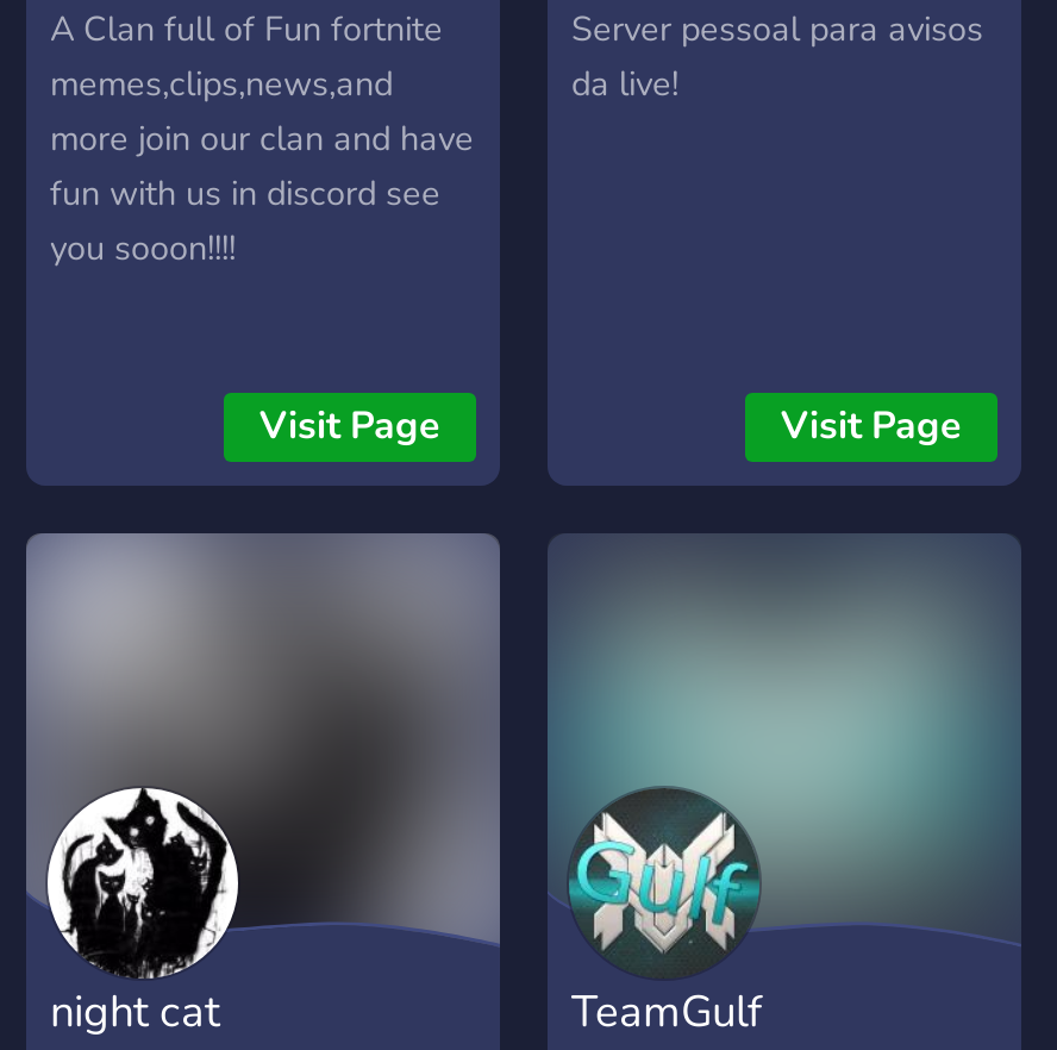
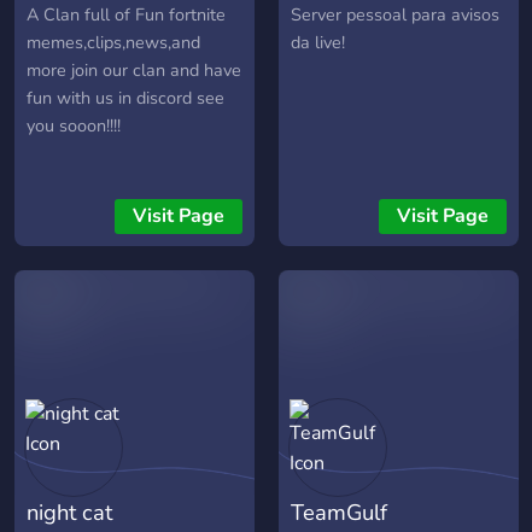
- [image]

- [image]
